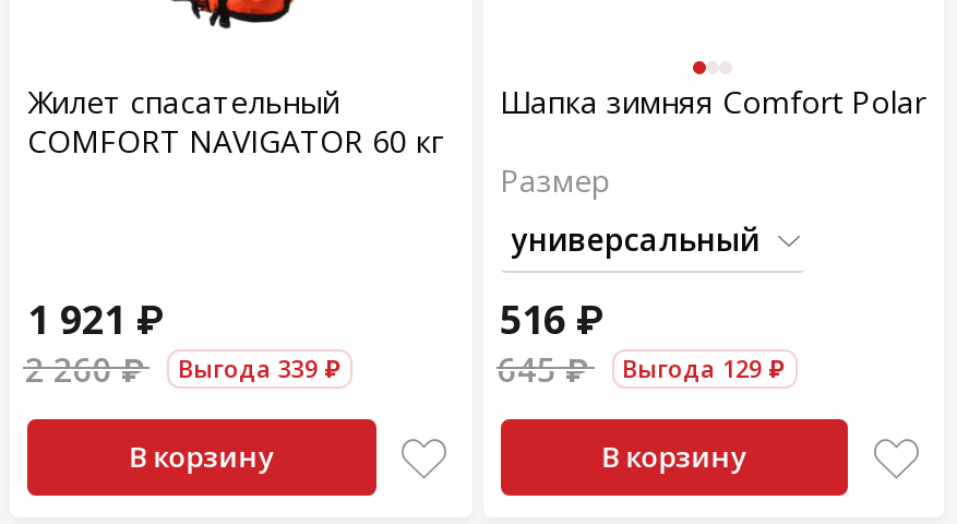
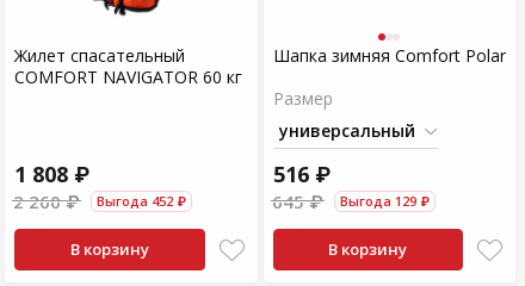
- 1 921 ₽
+ 1 808 ₽

- 2 260 ₽ Выгода 339 ₽
+ 2 260 ₽ Выгода 452 ₽
